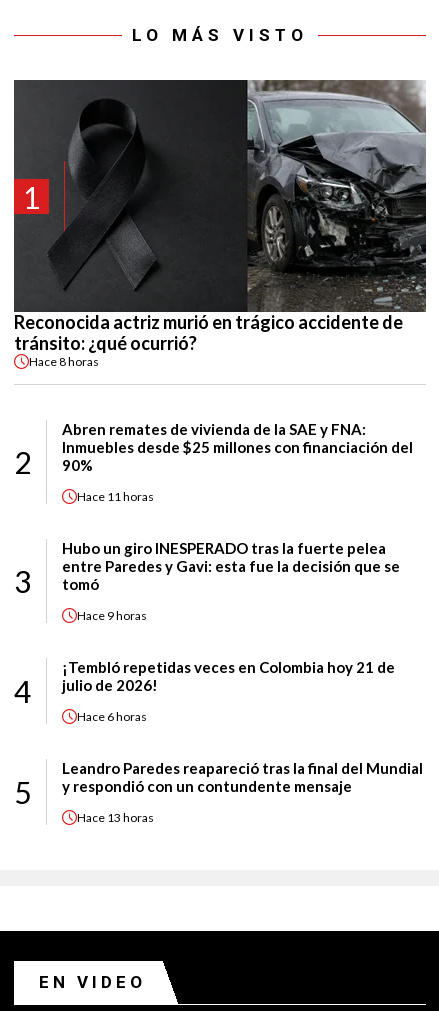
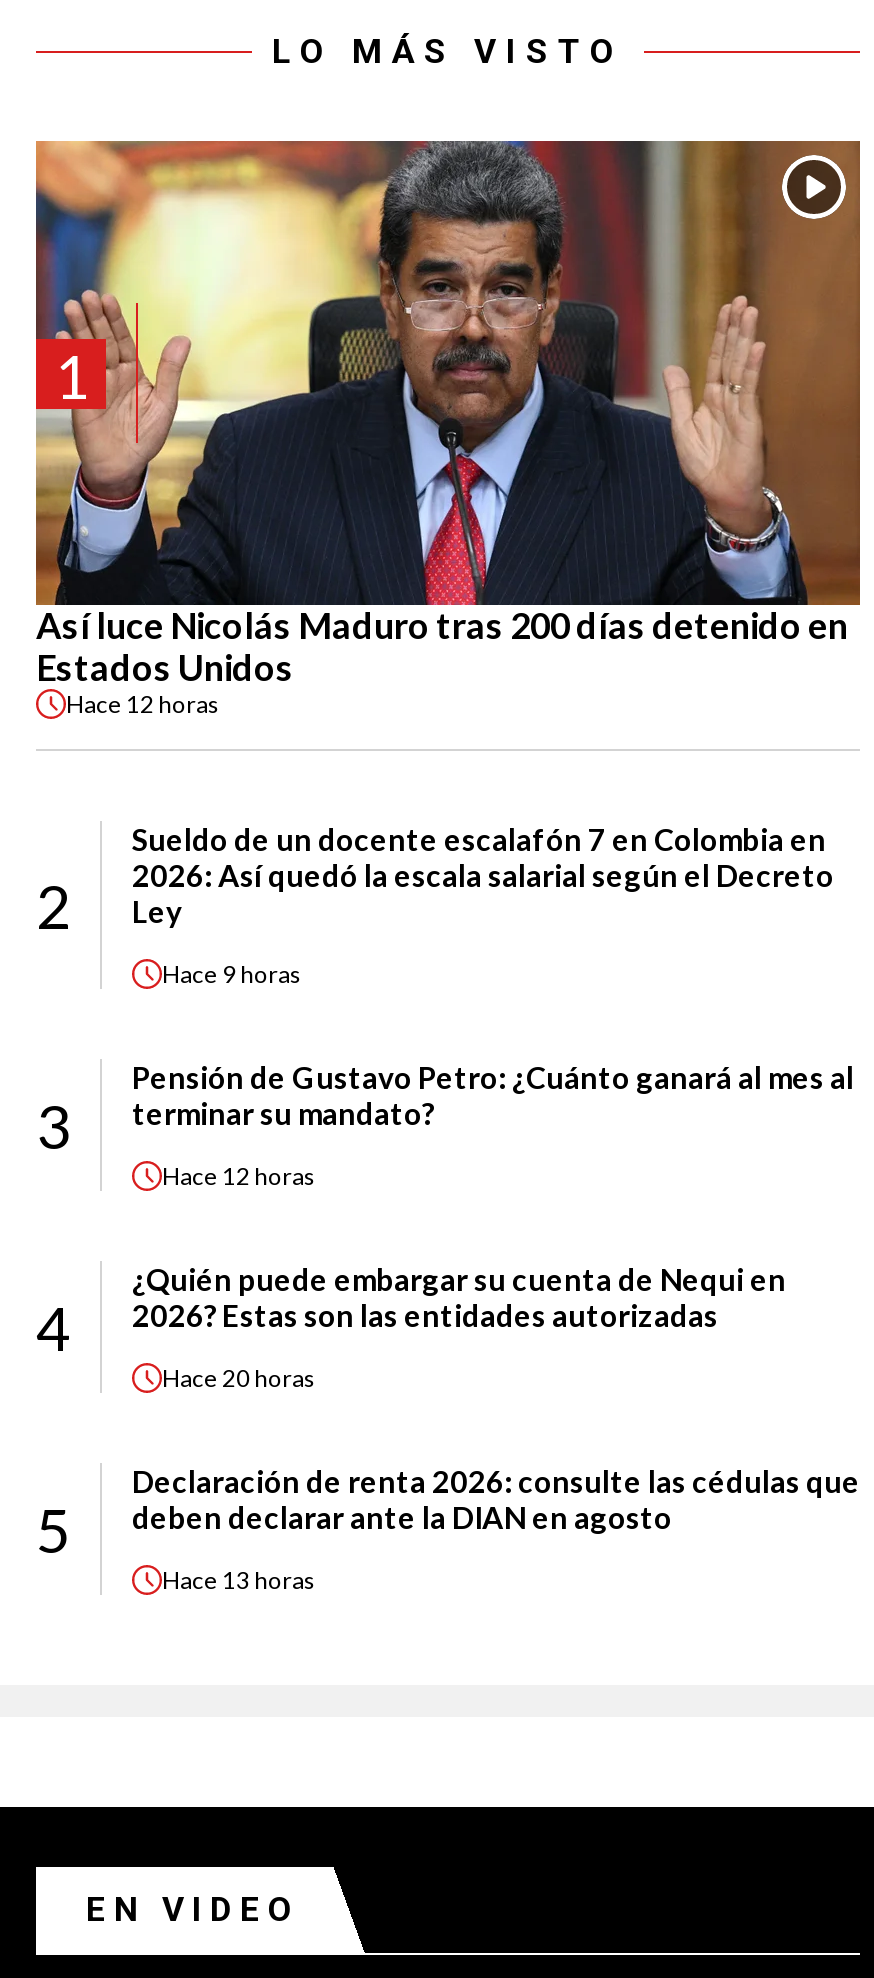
- [image]
- Reconocida actriz murió en trágico accidente de
- tránsito: ¿qué ocurrió?
- Hace 8 horas
+ [image]
+ Así luce Nicolás Maduro tras 200 días detenido en
+ Estados Unidos
+ Hace 12 horas

- Abren remates de vivienda de la SAE y FNA:
- Inmuebles desde $25 millones con financiación del
- 90%
+ Sueldo de un docente escalafón 7 en Colombia en
+ 2026: Así quedó la escala salarial según el Decreto
+ Ley

- Hace 11 horas
+ Hace 9 horas

- Hubo un giro INESPERADO tras la fuerte pelea
- entre Paredes y Gavi: esta fue la decisión que se
- tomó
+ Pensión de Gustavo Petro: ¿Cuánto ganará al mes al
+ terminar su mandato?

- Hace 9 horas
+ Hace 12 horas

- ¡Tembló repetidas veces en Colombia hoy 21 de
- julio de 2026!
+ ¿Quién puede embargar su cuenta de Nequi en
+ 2026? Estas son las entidades autorizadas

- Hace 6 horas
+ Hace 20 horas

- Leandro Paredes reapareció tras la final del Mundial
- y respondió con un contundente mensaje
+ Declaración de renta 2026: consulte las cédulas que
+ deben declarar ante la DIAN en agosto
